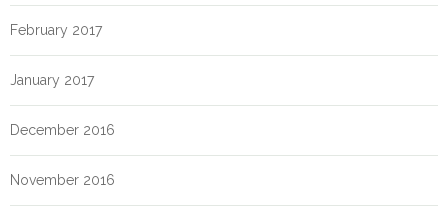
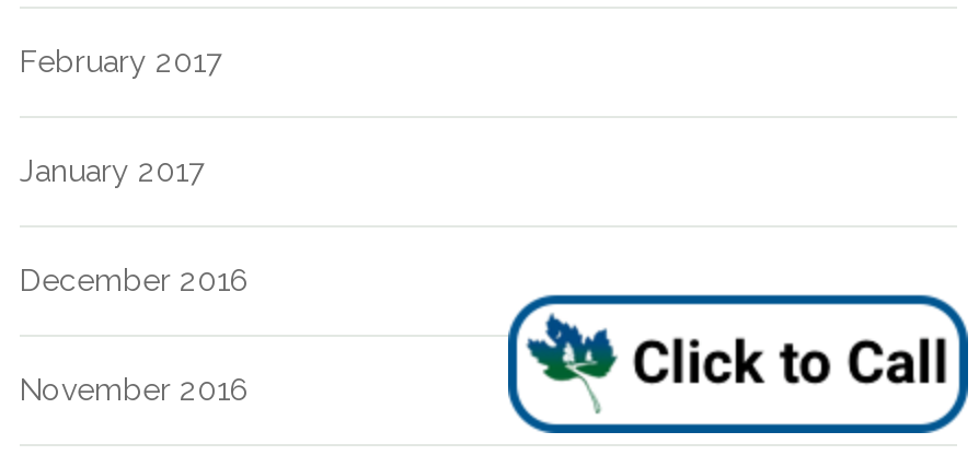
+ [image]
